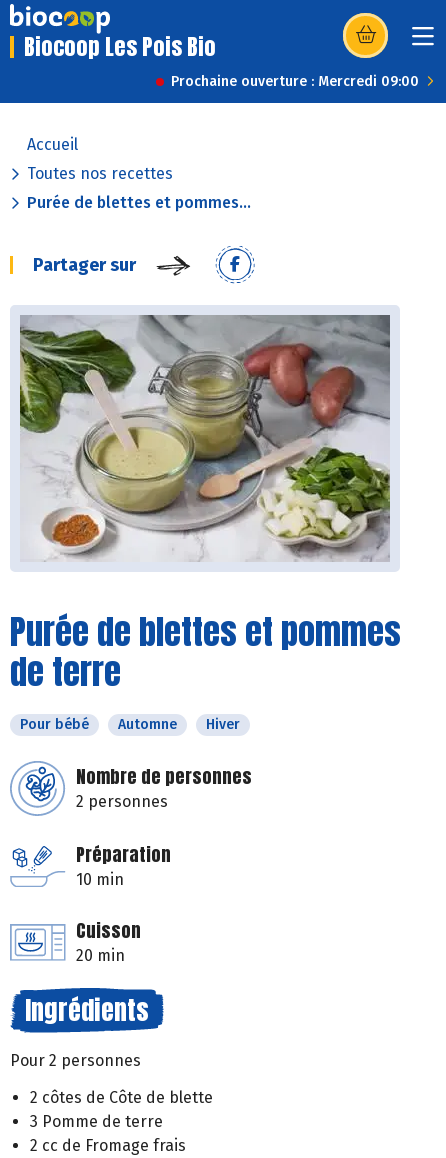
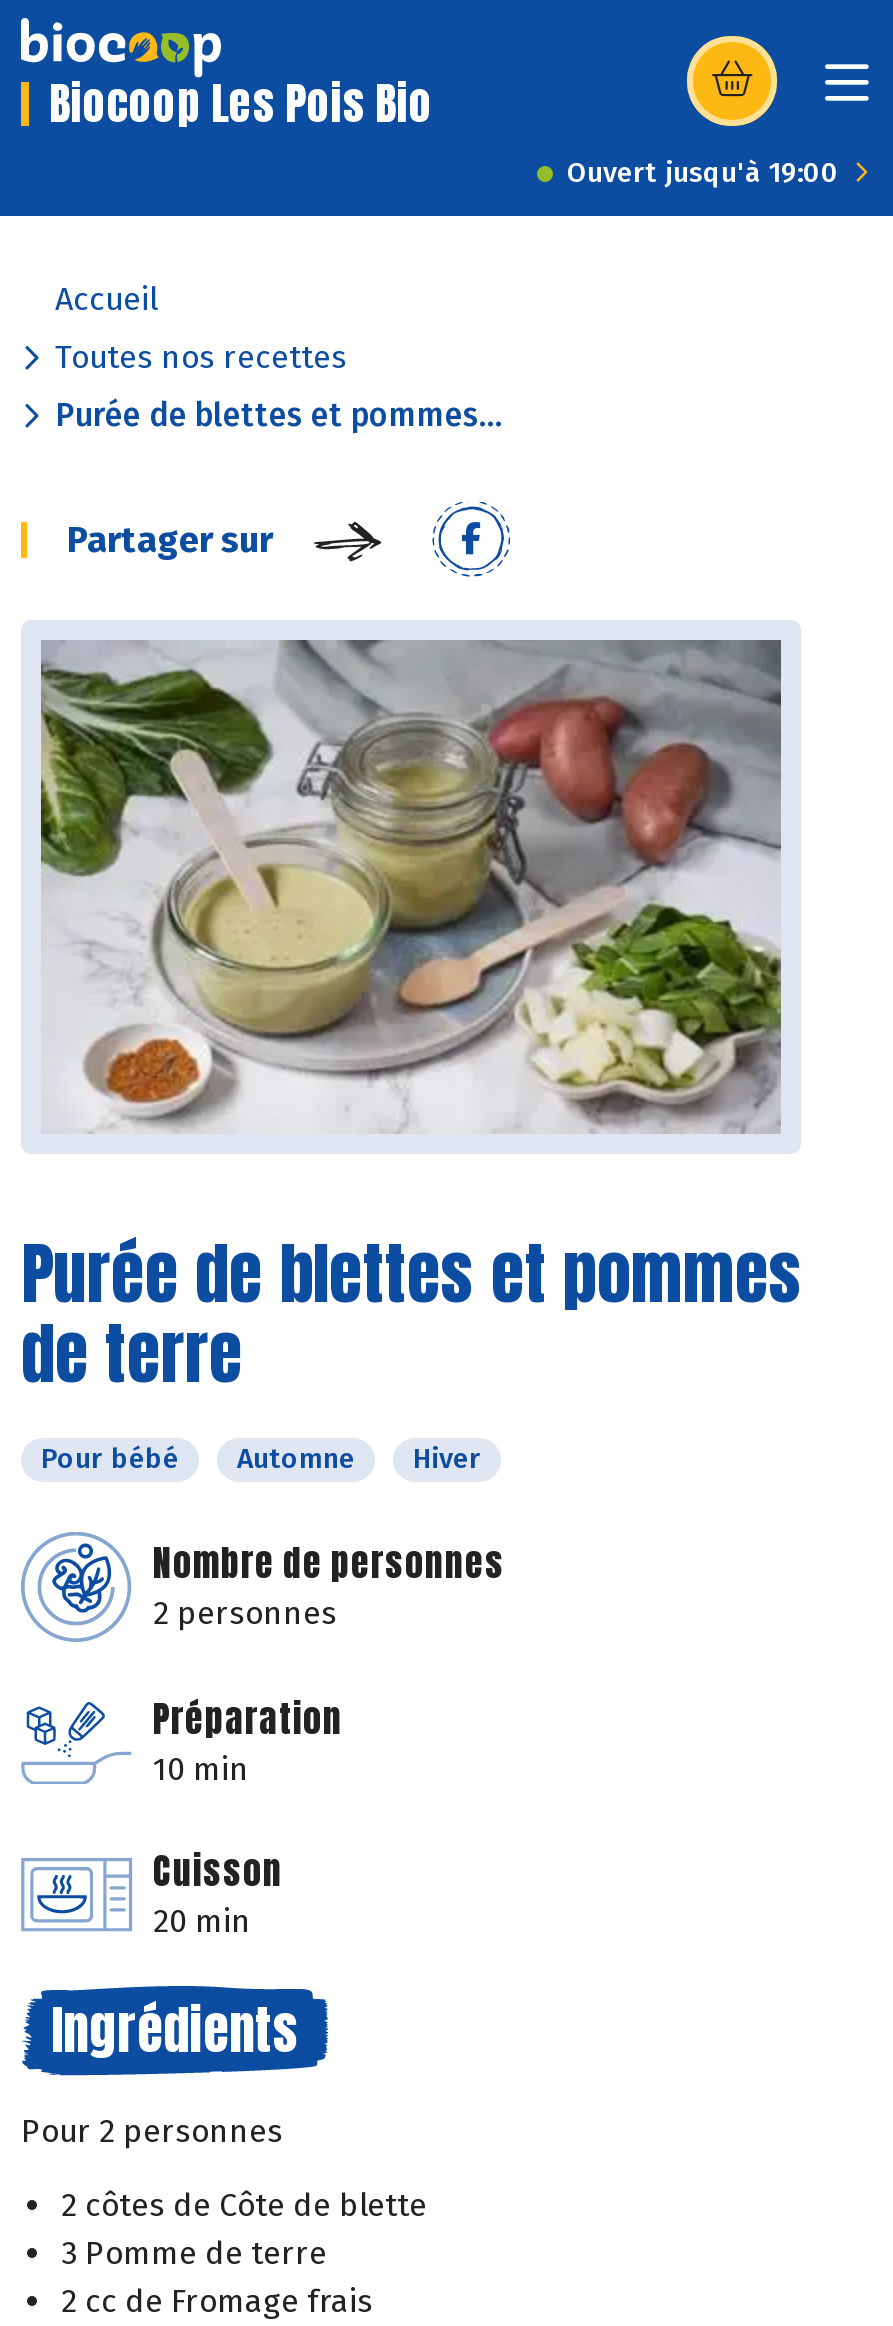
- Prochaine ouverture : Mercredi 09:00
+ Ouvert jusqu'à 19:00
